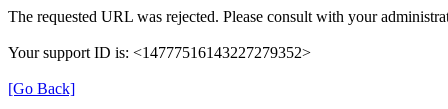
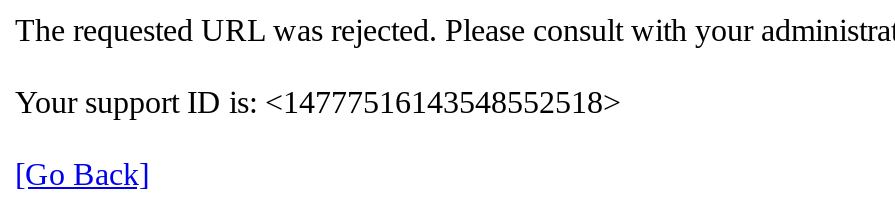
- Your support ID is: <14777516143227279352>
+ Your support ID is: <14777516143548552518>
